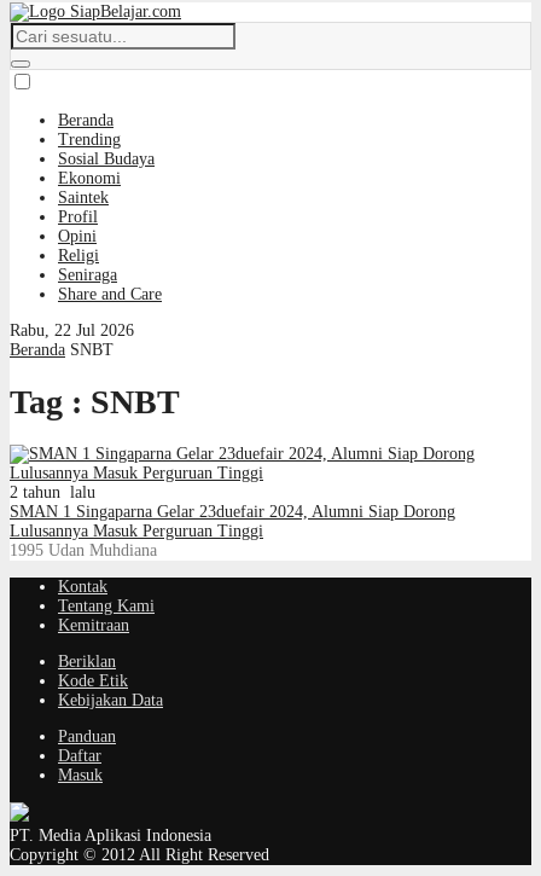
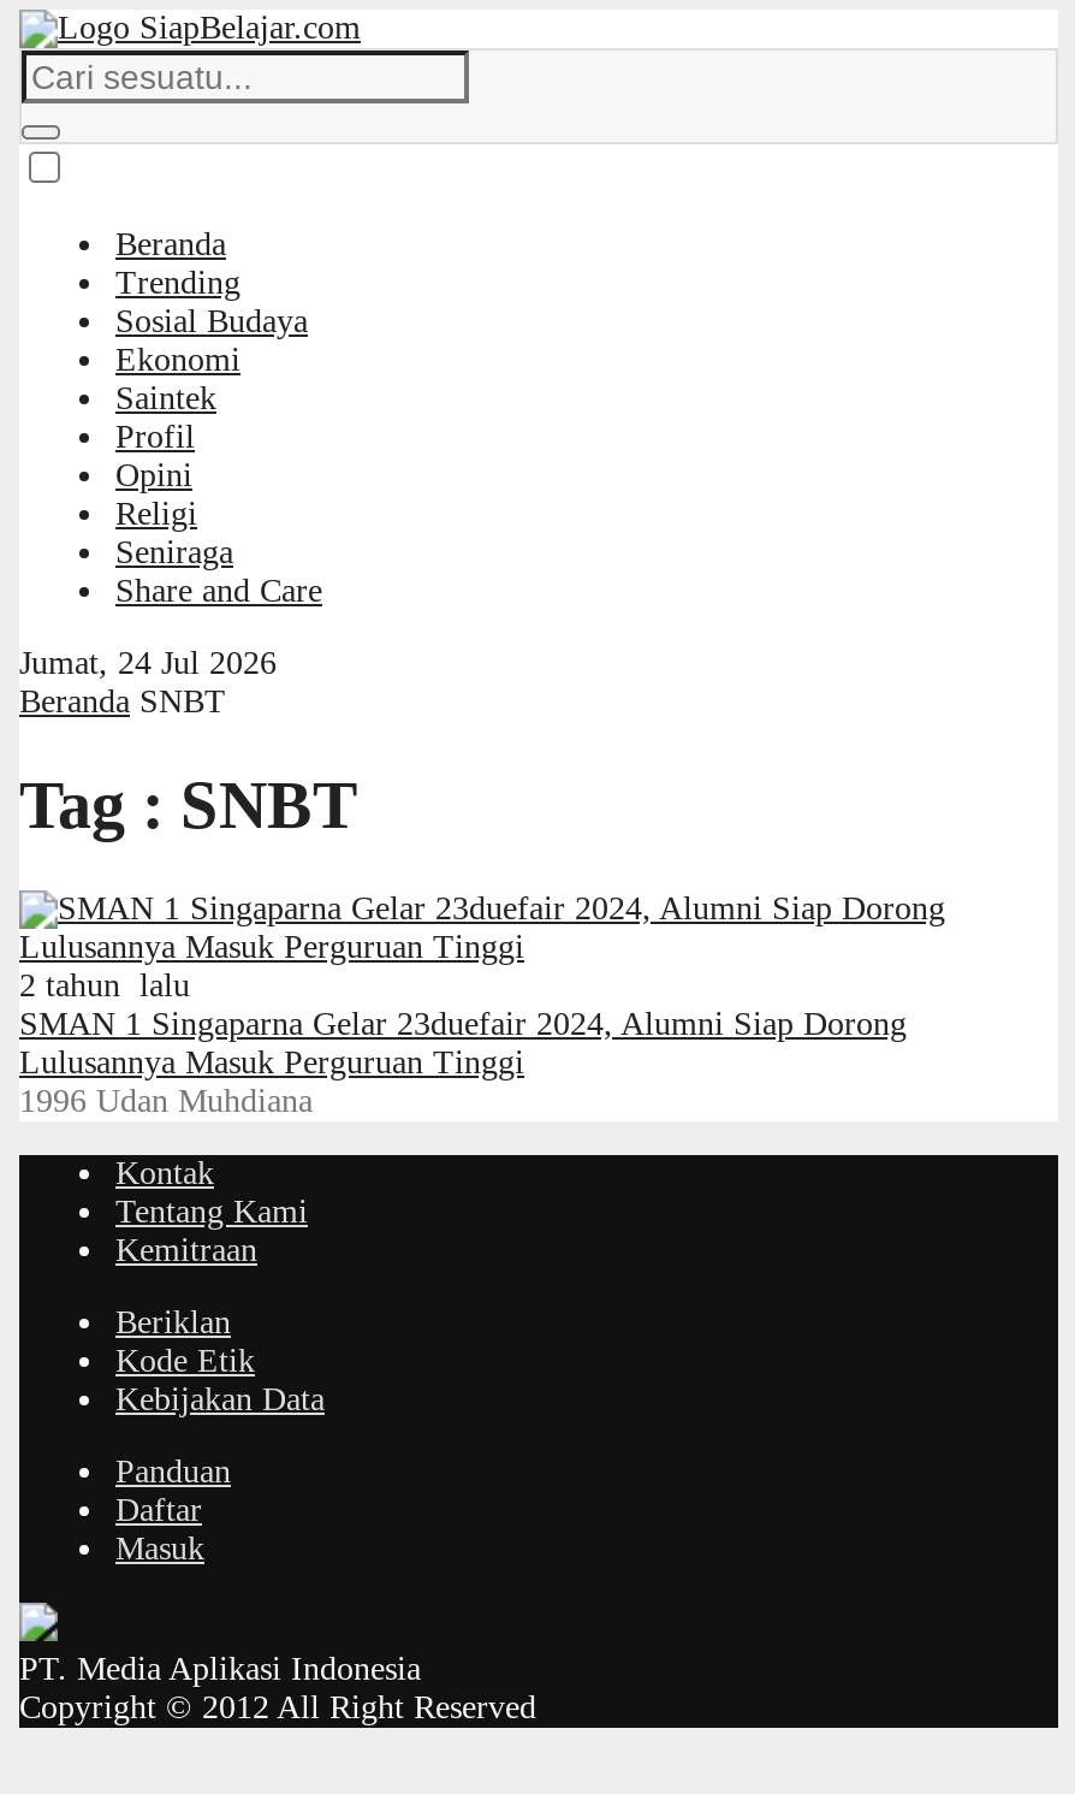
- Rabu, 22 Jul 2026
+ Jumat, 24 Jul 2026

- 1995 Udan Muhdiana
+ 1996 Udan Muhdiana
